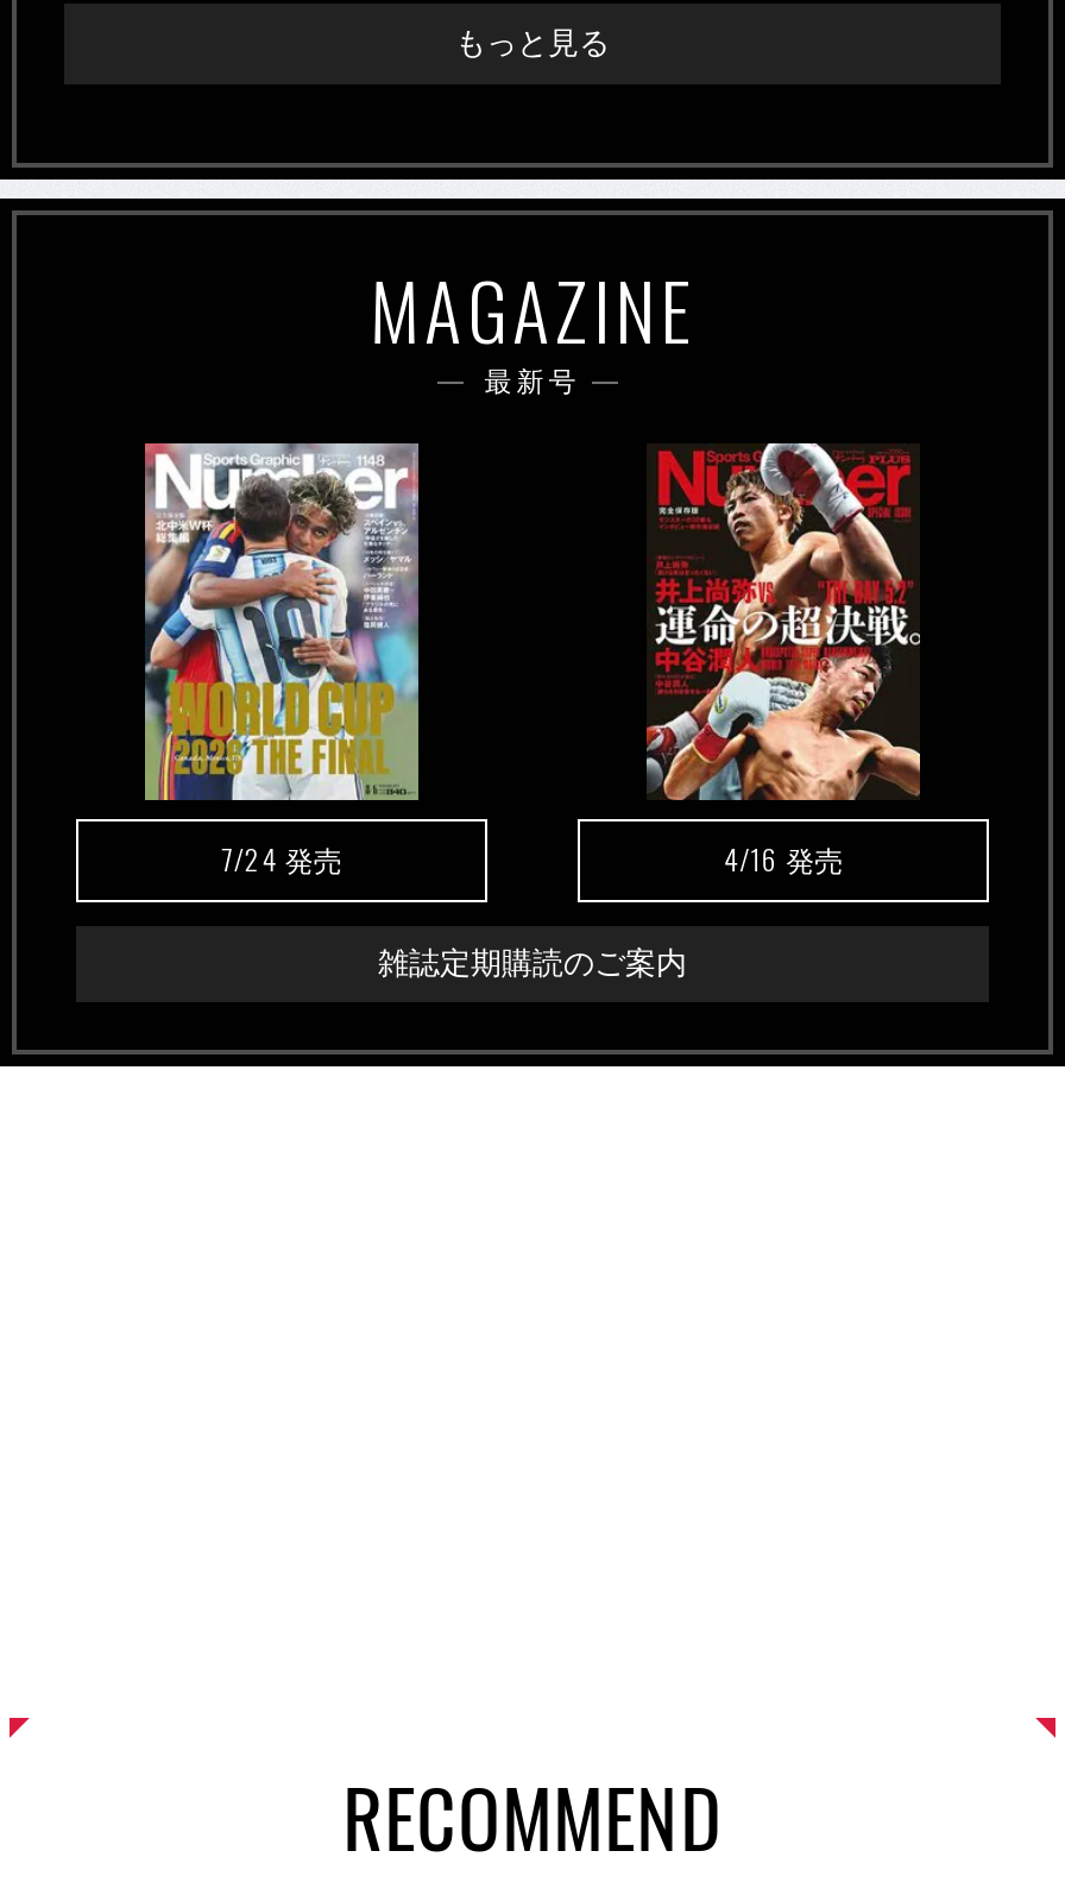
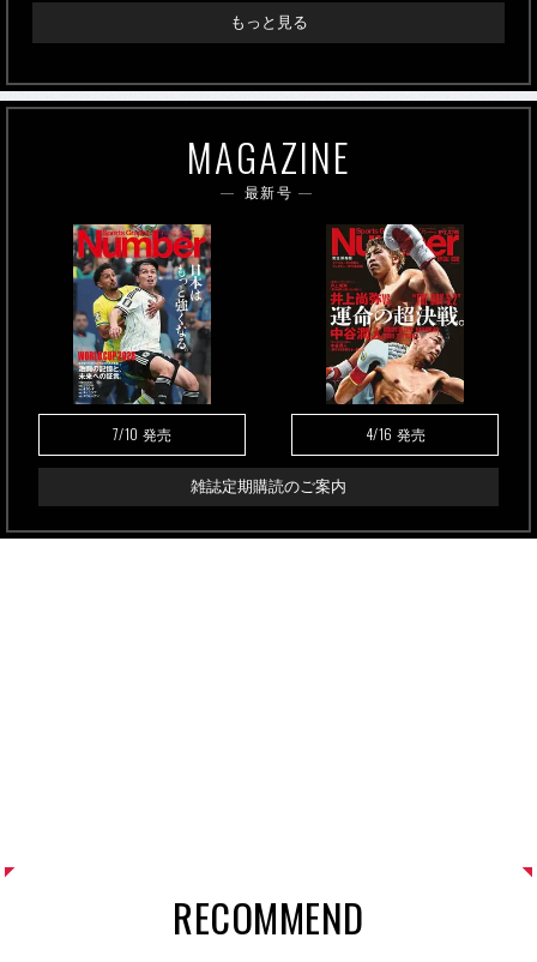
- [image]
- 7/24発売
+ [image]
+ 7/10発売
